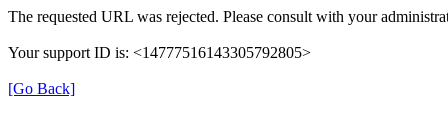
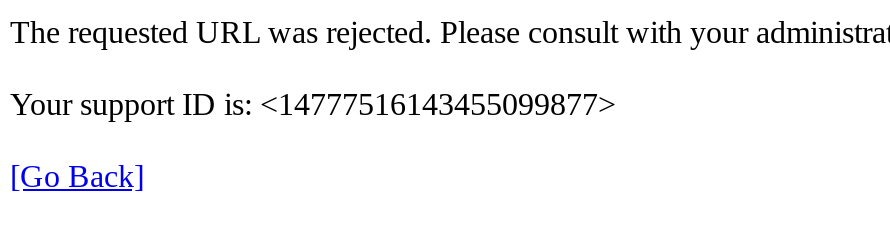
- Your support ID is: <14777516143305792805>
+ Your support ID is: <14777516143455099877>
